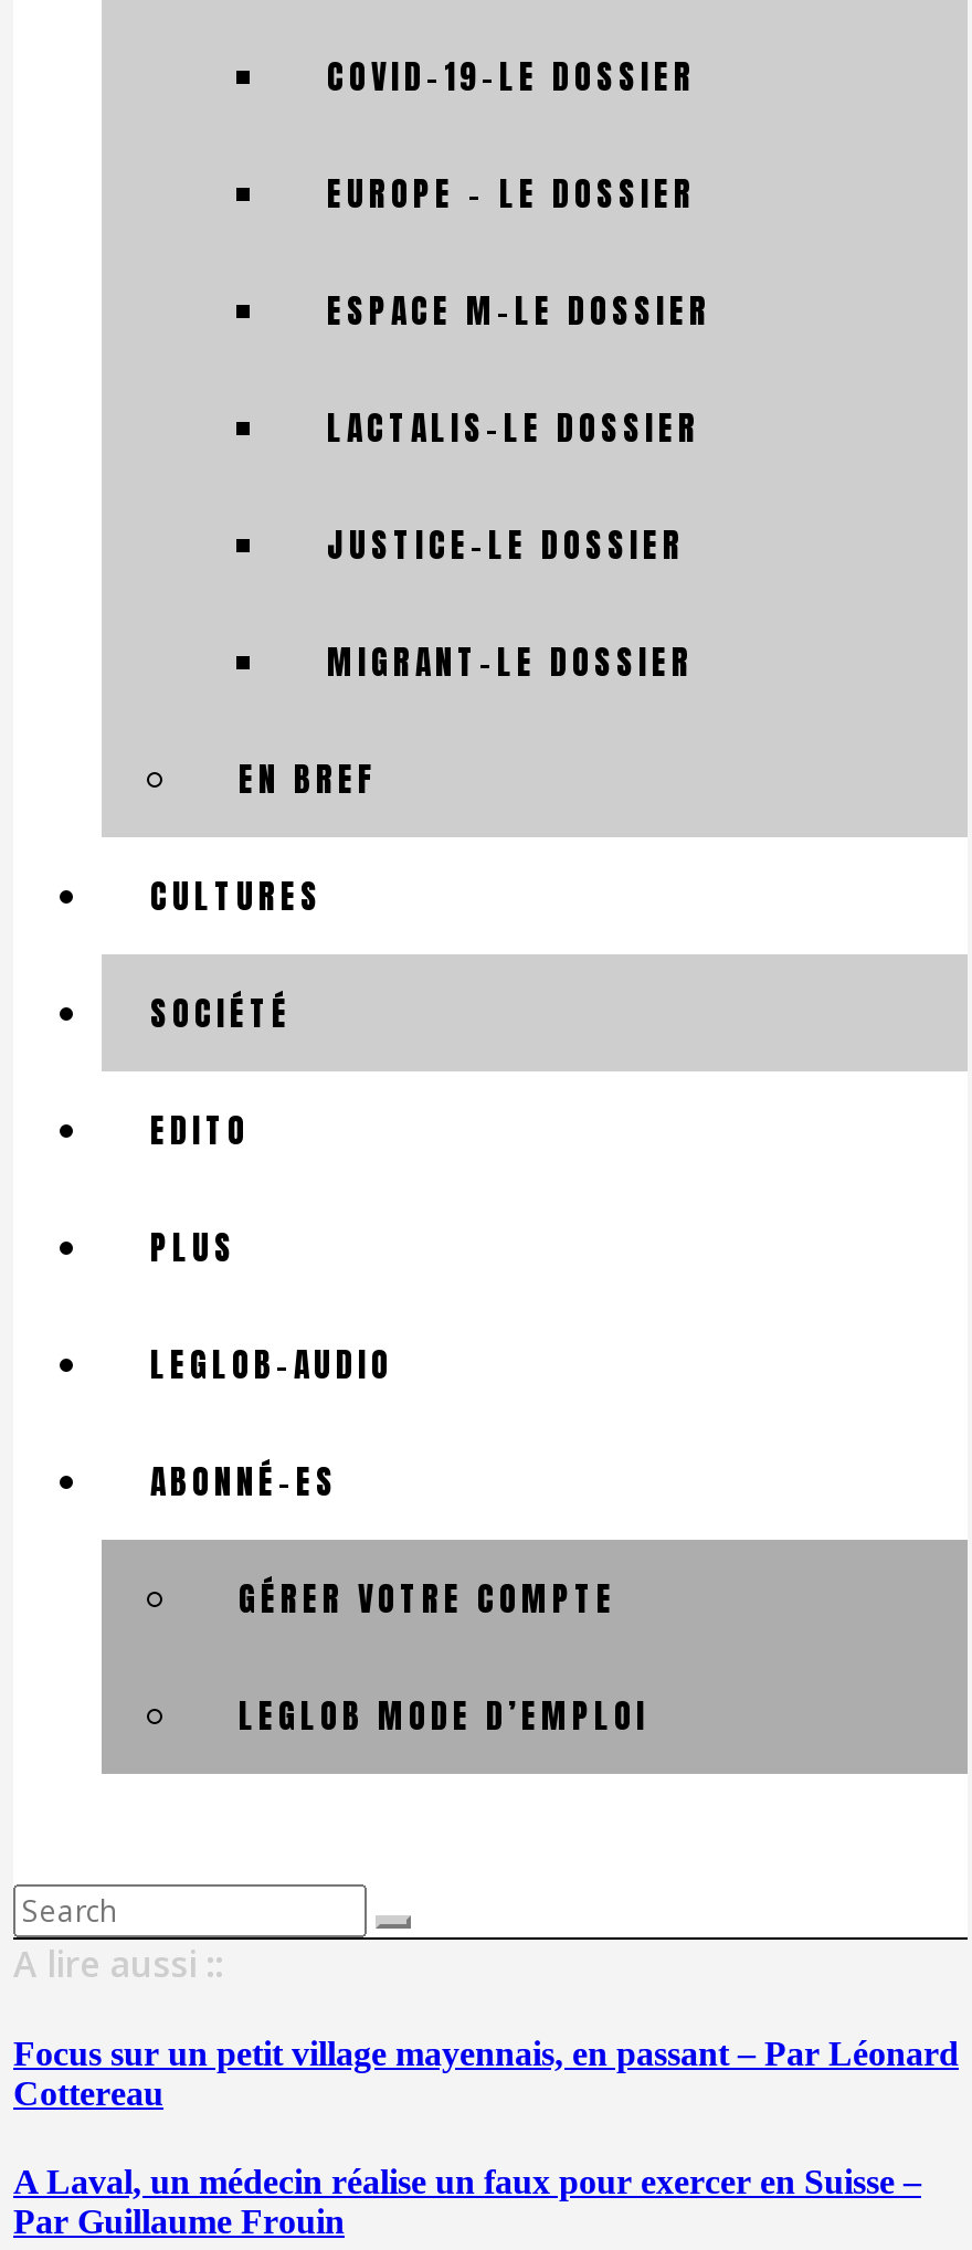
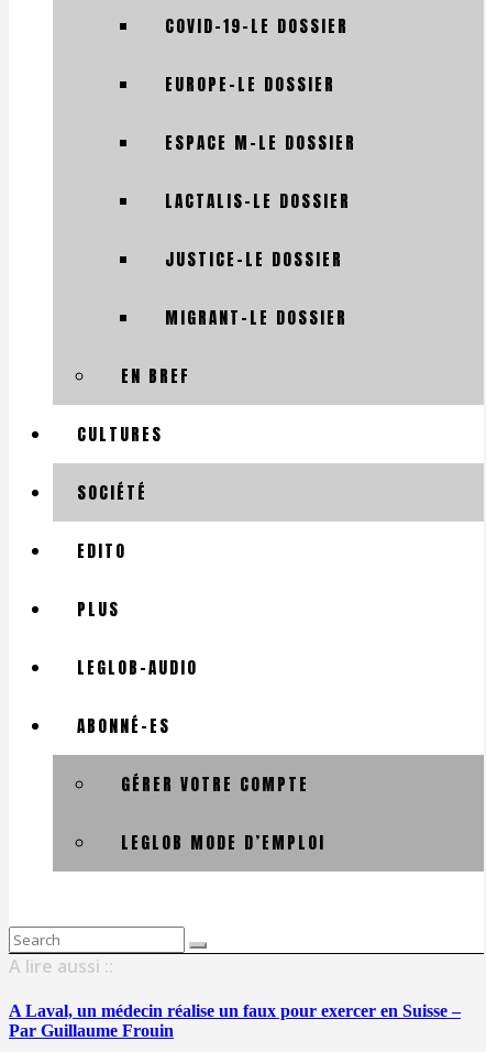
- EUROPE – LE DOSSIER
+ EUROPE-LE DOSSIER

- Focus sur un petit village mayennais, en passant – Par Léonard
- Cottereau
